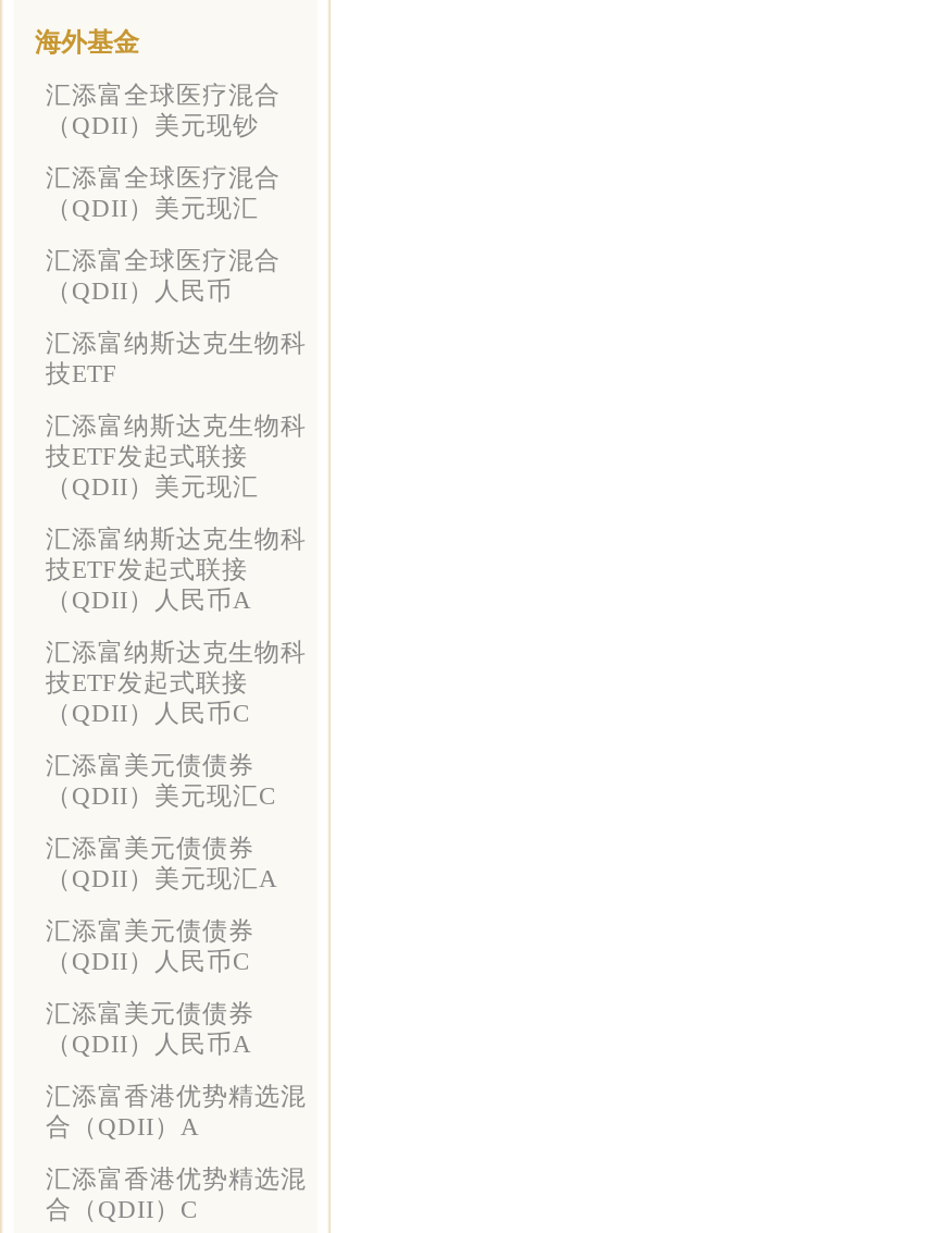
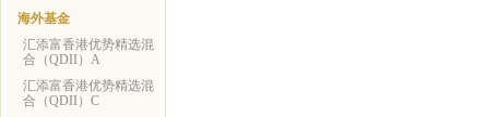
- 汇添富全球医疗混合
- （QDII）美元现钞
- 汇添富全球医疗混合
- （QDII）美元现汇
- 汇添富全球医疗混合
- （QDII）人民币
- 汇添富纳斯达克生物科
- 技ETF
- 汇添富纳斯达克生物科
- 技ETF发起式联接
- （QDII）美元现汇
- 汇添富纳斯达克生物科
- 技ETF发起式联接
- （QDII）人民币A
- 汇添富纳斯达克生物科
- 技ETF发起式联接
- （QDII）人民币C
- 汇添富美元债债券
- （QDII）美元现汇C
- 汇添富美元债债券
- （QDII）美元现汇A
- 汇添富美元债债券
- （QDII）人民币C
- 汇添富美元债债券
- （QDII）人民币A
